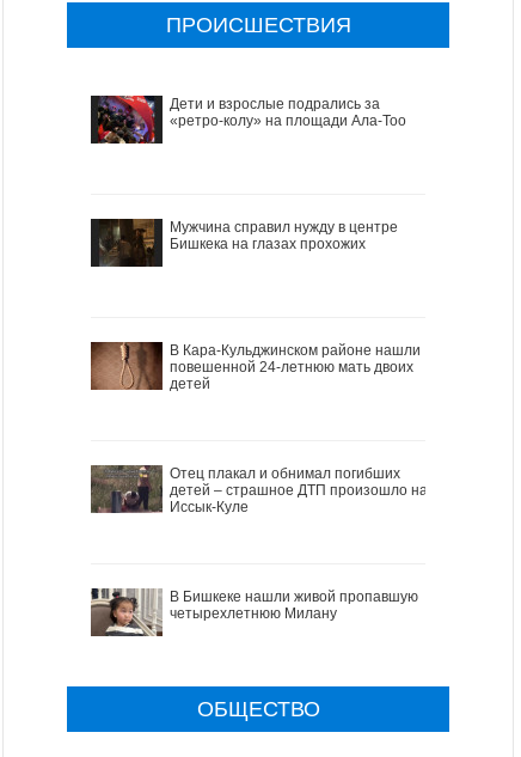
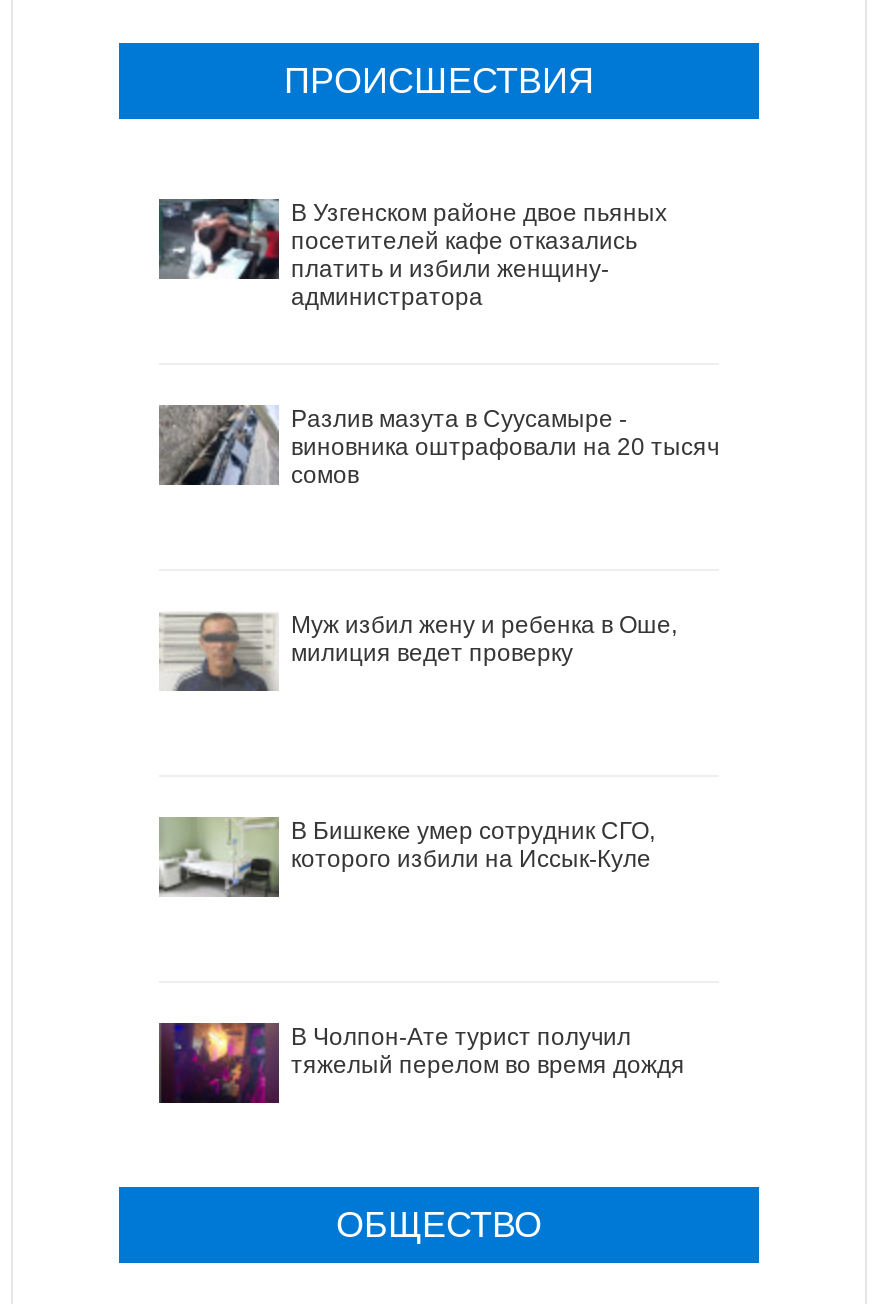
- [image]
- Дети и взрослые подрались за
- «ретро-колу» на площади Ала-Тоо
+ [image]
+ В Узгенском районе двое пьяных
+ посетителей кафе отказались
+ платить и избили женщину-
+ администратора

- [image]
- Мужчина справил нужду в центре
- Бишкека на глазах прохожих
+ [image]
+ Разлив мазута в Суусамыре -
+ виновника оштрафовали на 20 тысяч
+ сомов

- [image]
- В Кара-Кульджинском районе нашли
- повешенной 24-летнюю мать двоих
- детей
+ [image]
+ Муж избил жену и ребенка в Оше,
+ милиция ведет проверку

- [image]
- Отец плакал и обнимал погибших
- детей – страшное ДТП произошло на
- Иссык-Куле
+ [image]
+ В Бишкеке умер сотрудник СГО,
+ которого избили на Иссык-Куле

- [image]
- В Бишкеке нашли живой пропавшую
- четырехлетнюю Милану
+ [image]
+ В Чолпон-Ате турист получил
+ тяжелый перелом во время дождя
